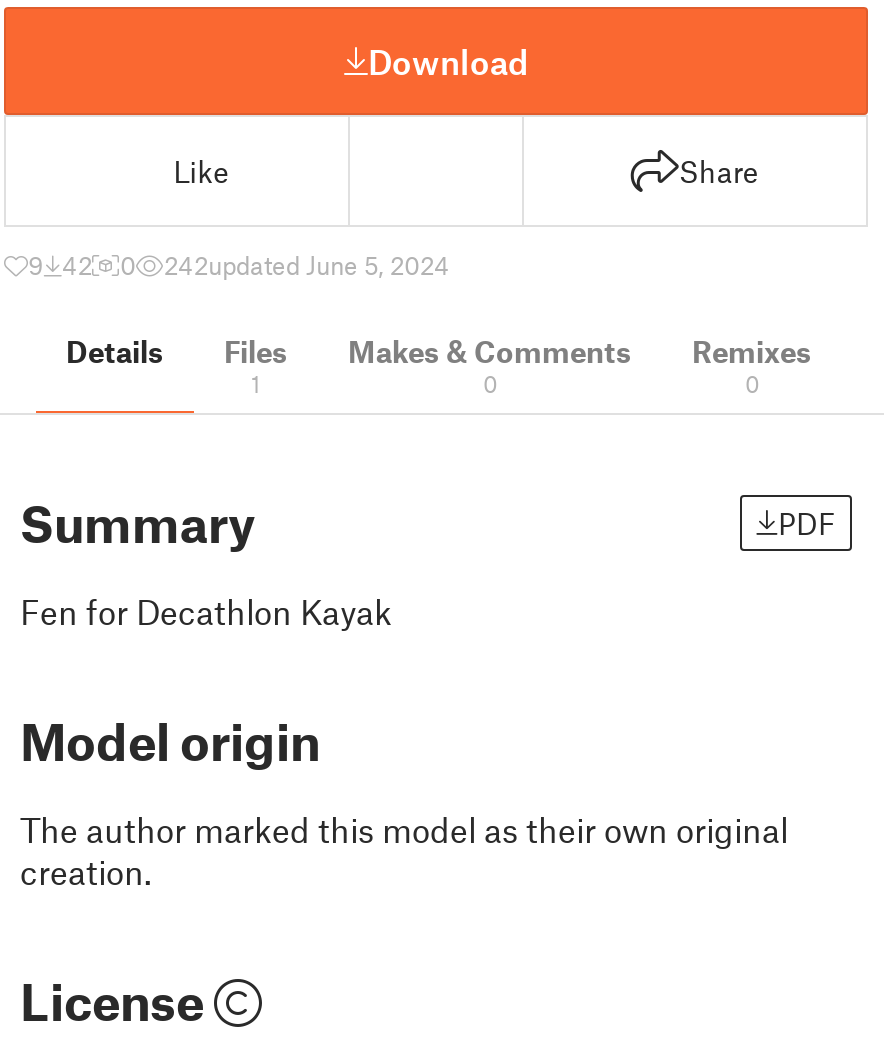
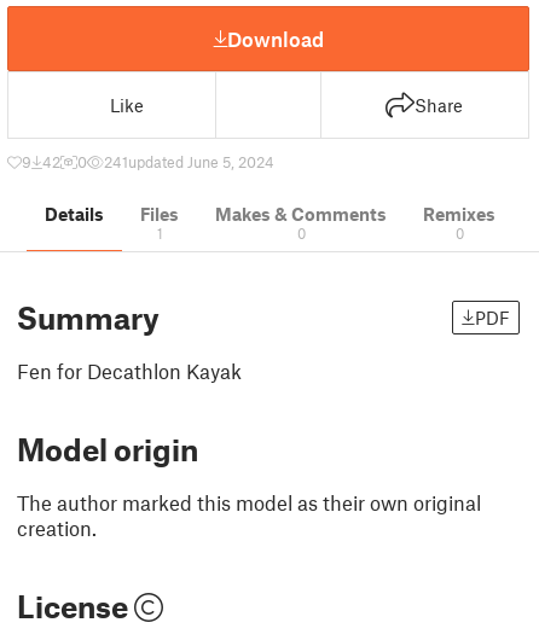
- 242updated June 5, 2024
+ 241updated June 5, 2024
